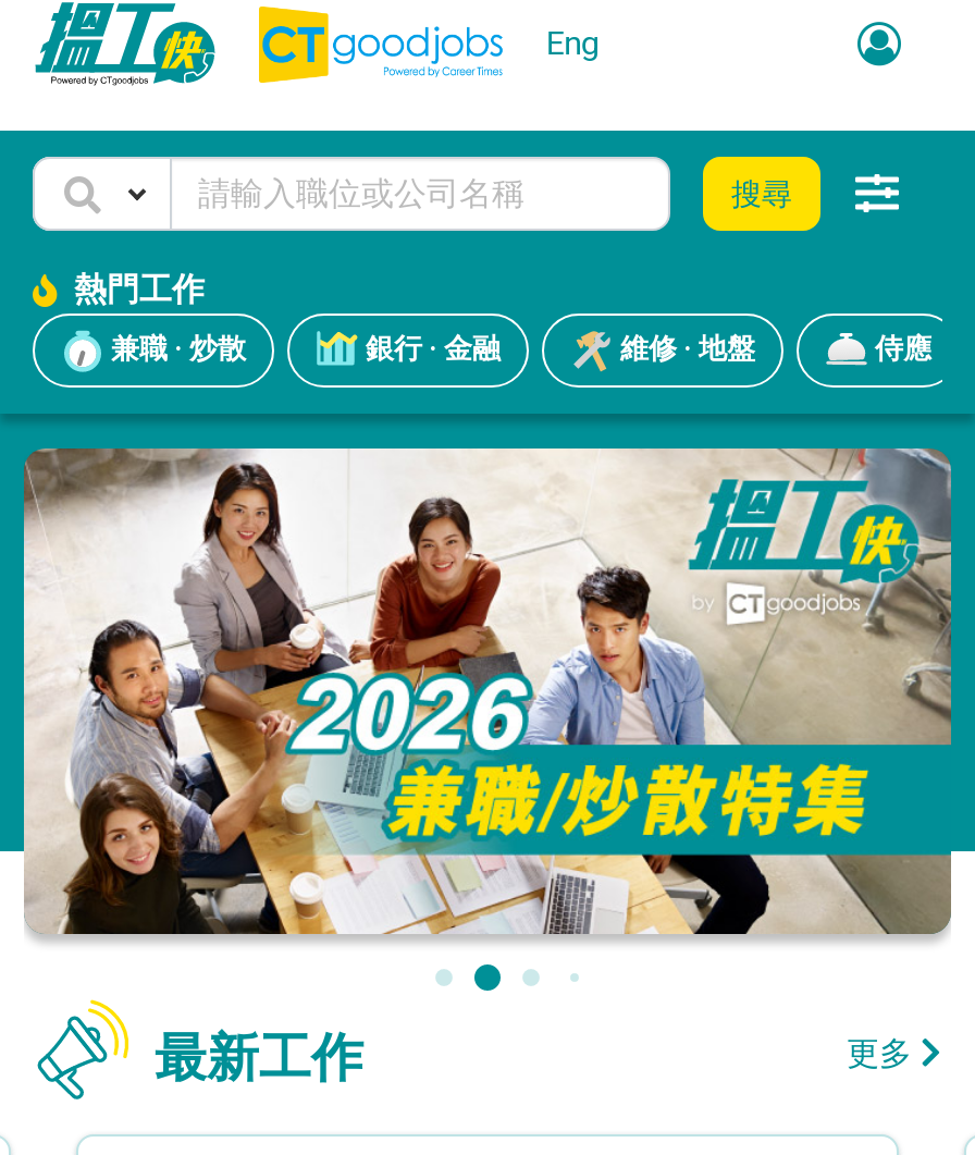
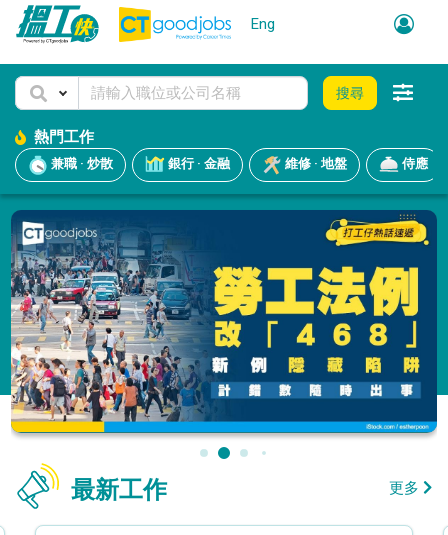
- [image]
+ [image]
